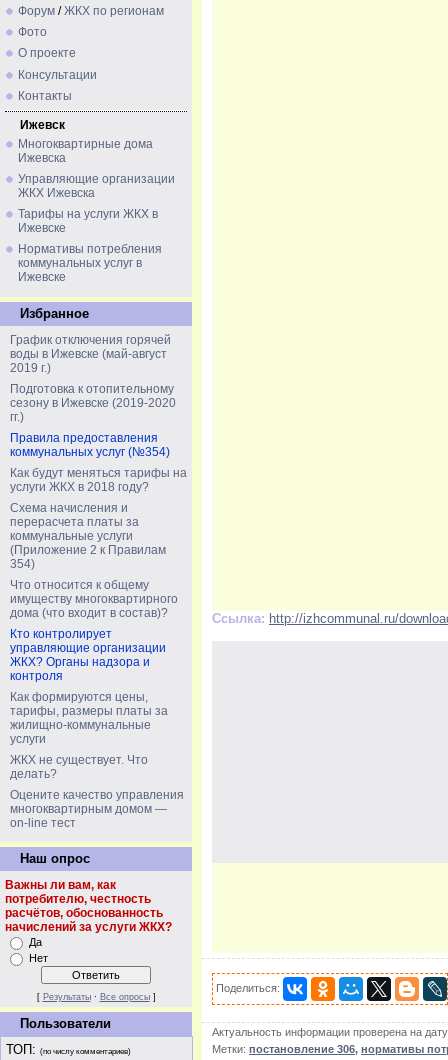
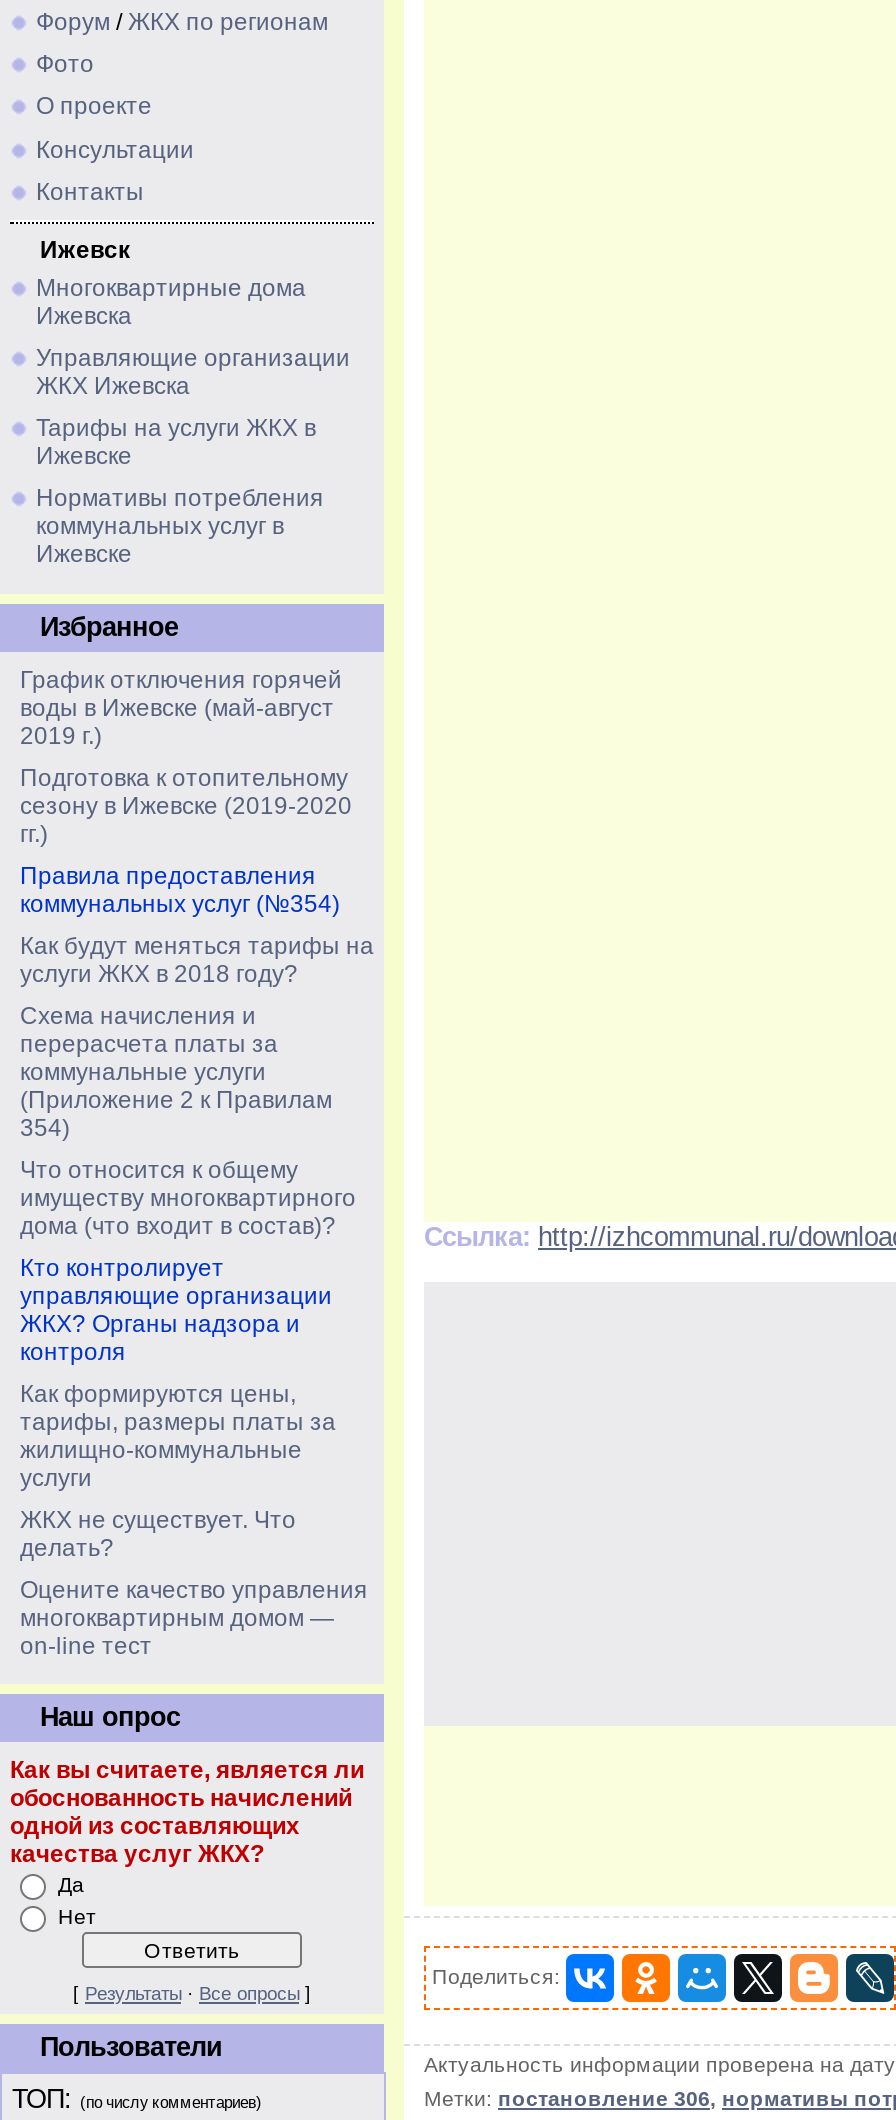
- Важны ли вам, как
- потребителю, честность
- расчётов, обоснованность
- начислений за услуги ЖКХ?
+ Как вы считаете, является ли
+ обоснованность начислений
+ одной из составляющих
+ качества услуг ЖКХ?
